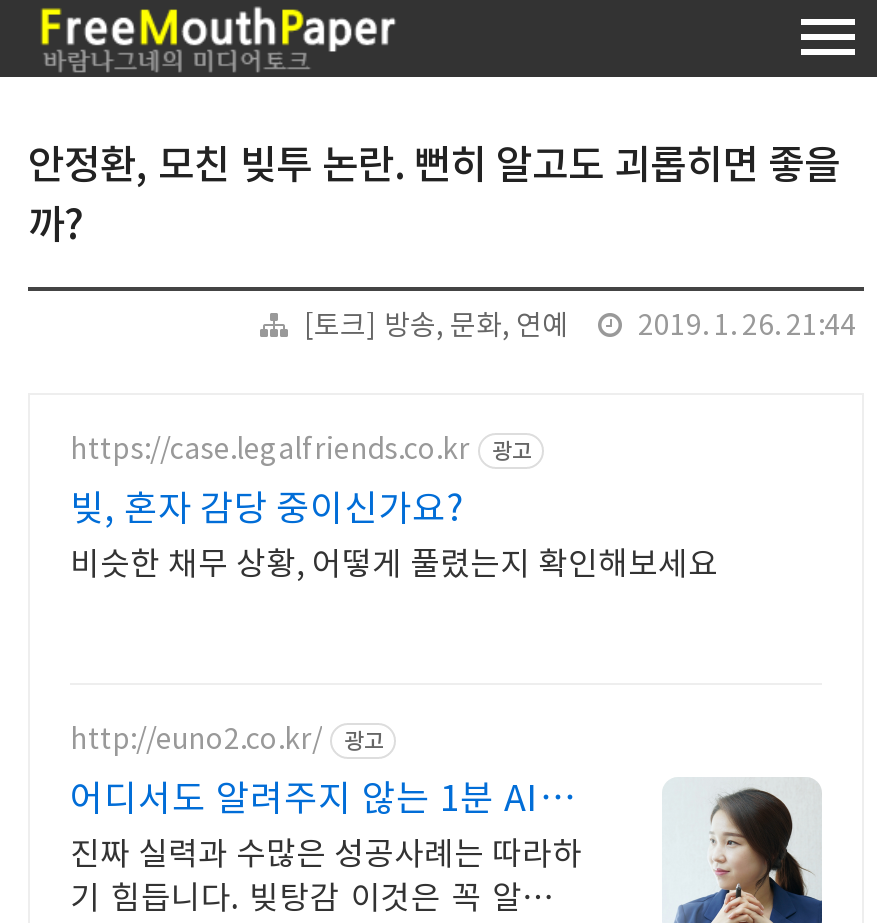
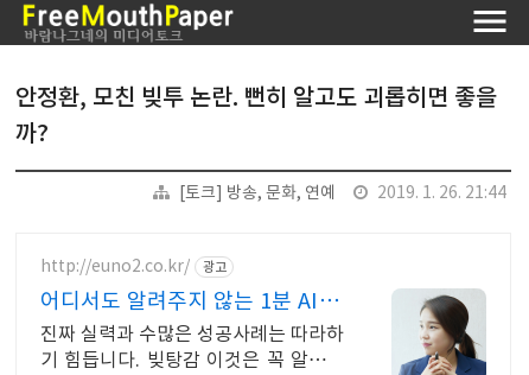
- https://case.legalfriends.co.kr
- 광고
- 빚, 혼자 감당 중이신가요?
- 비슷한 채무 상황, 어떻게 풀렸는지 확인해보세요
